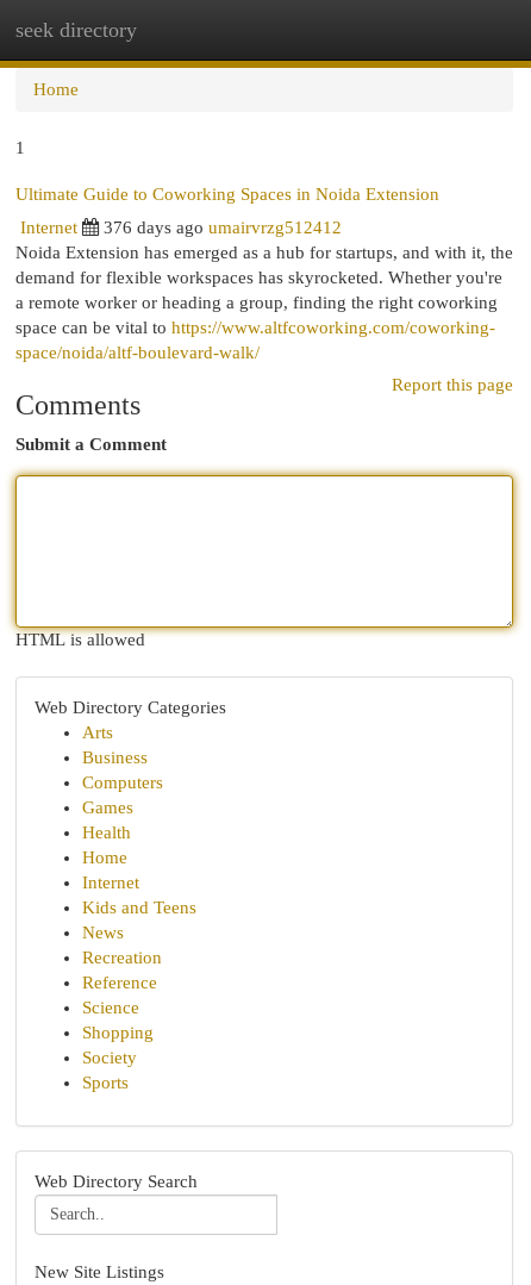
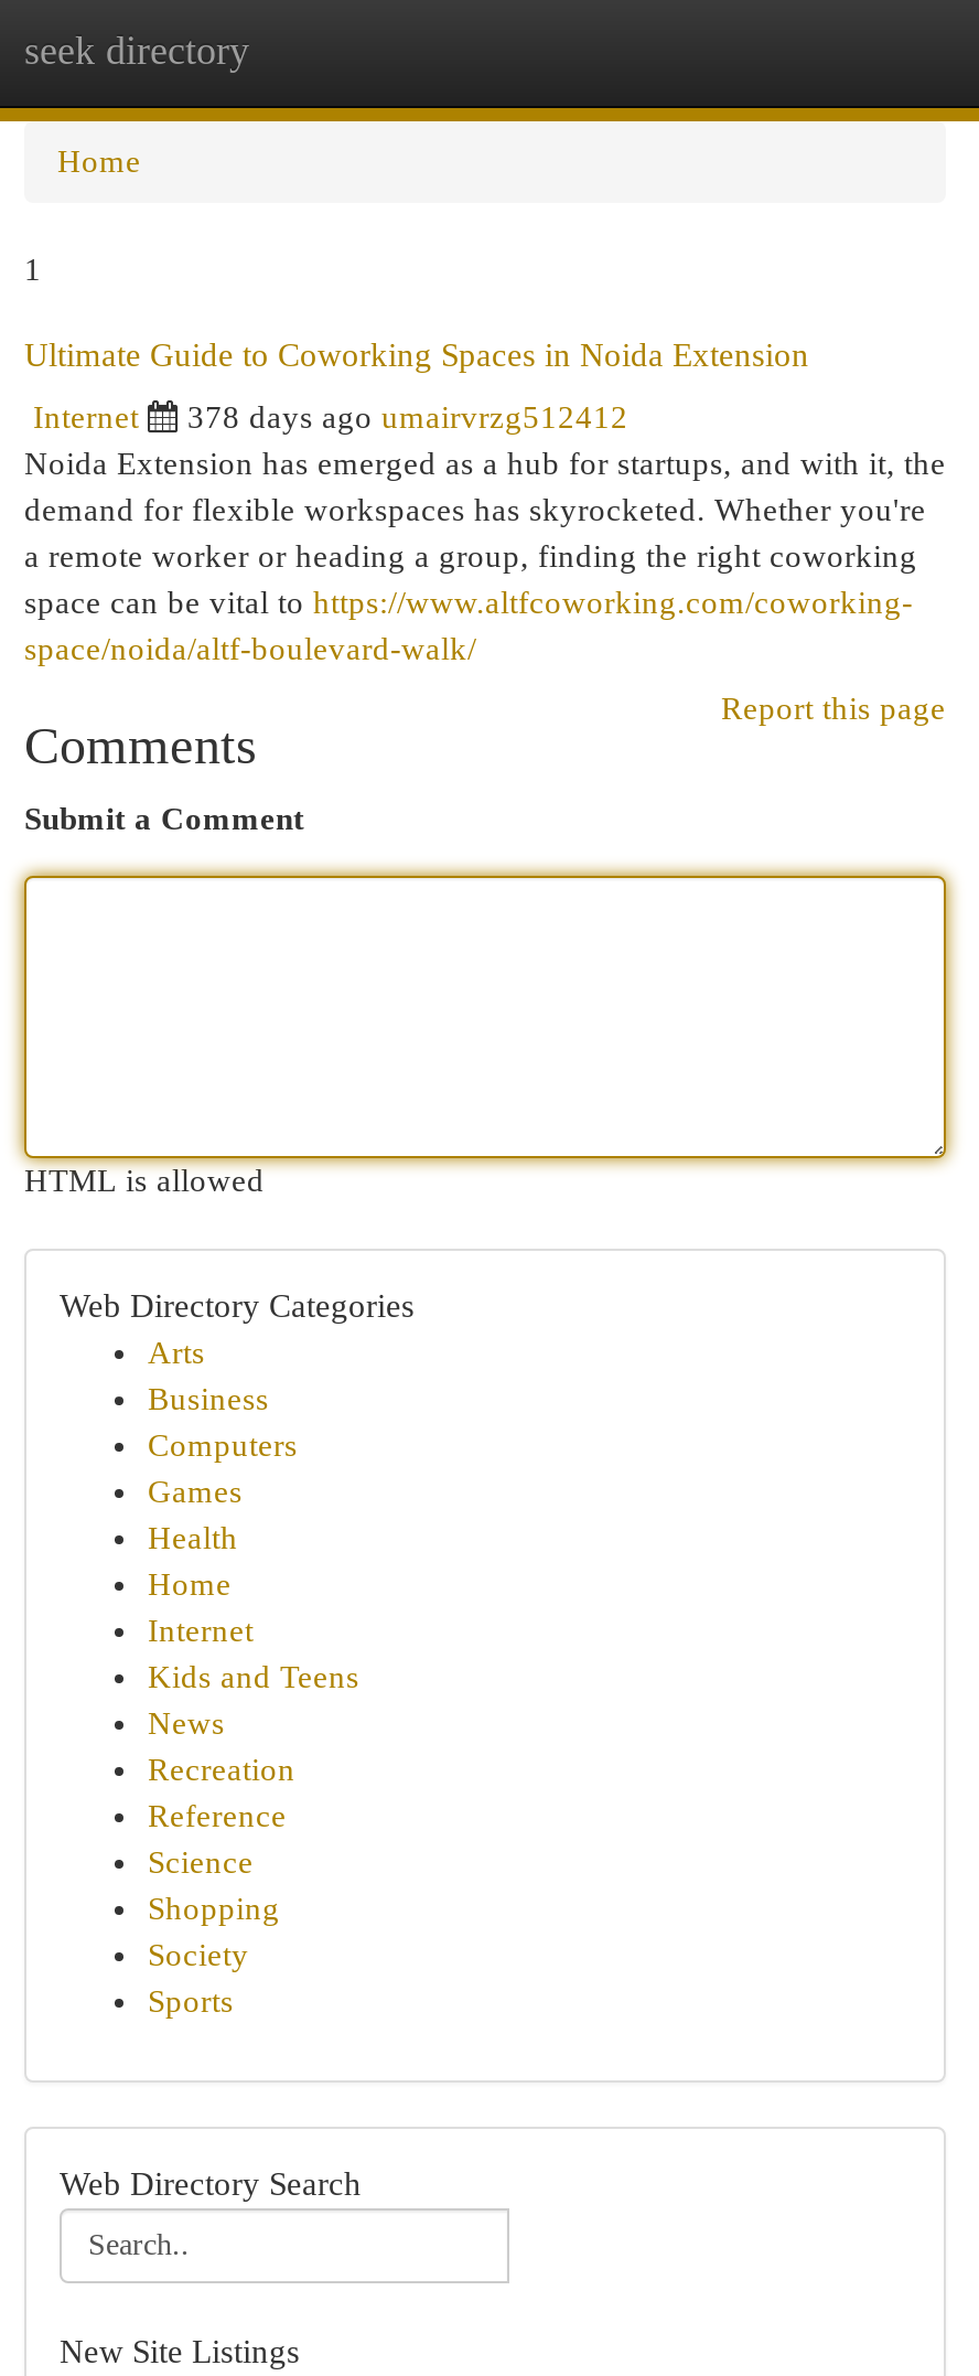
- 376 days ago umairvrzg512412
+ 378 days ago umairvrzg512412
